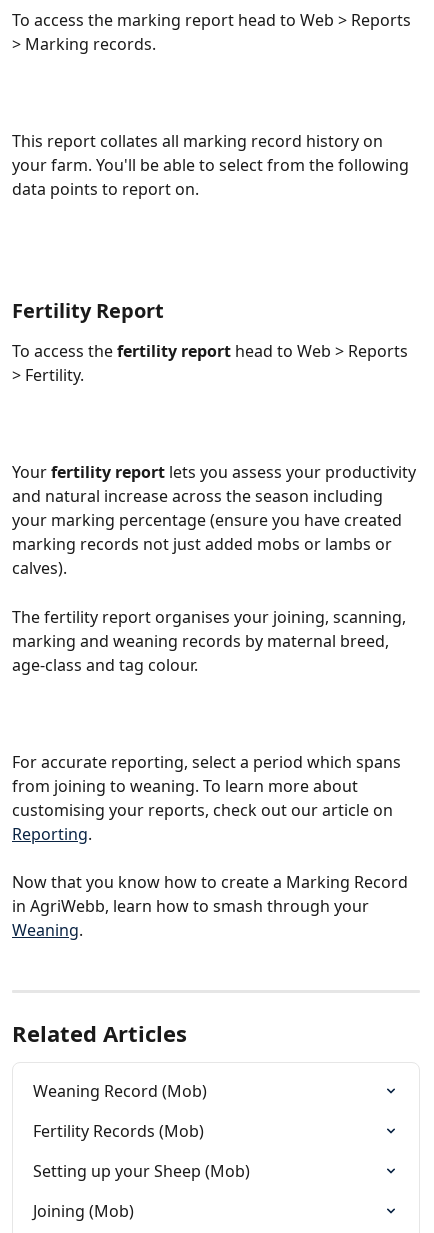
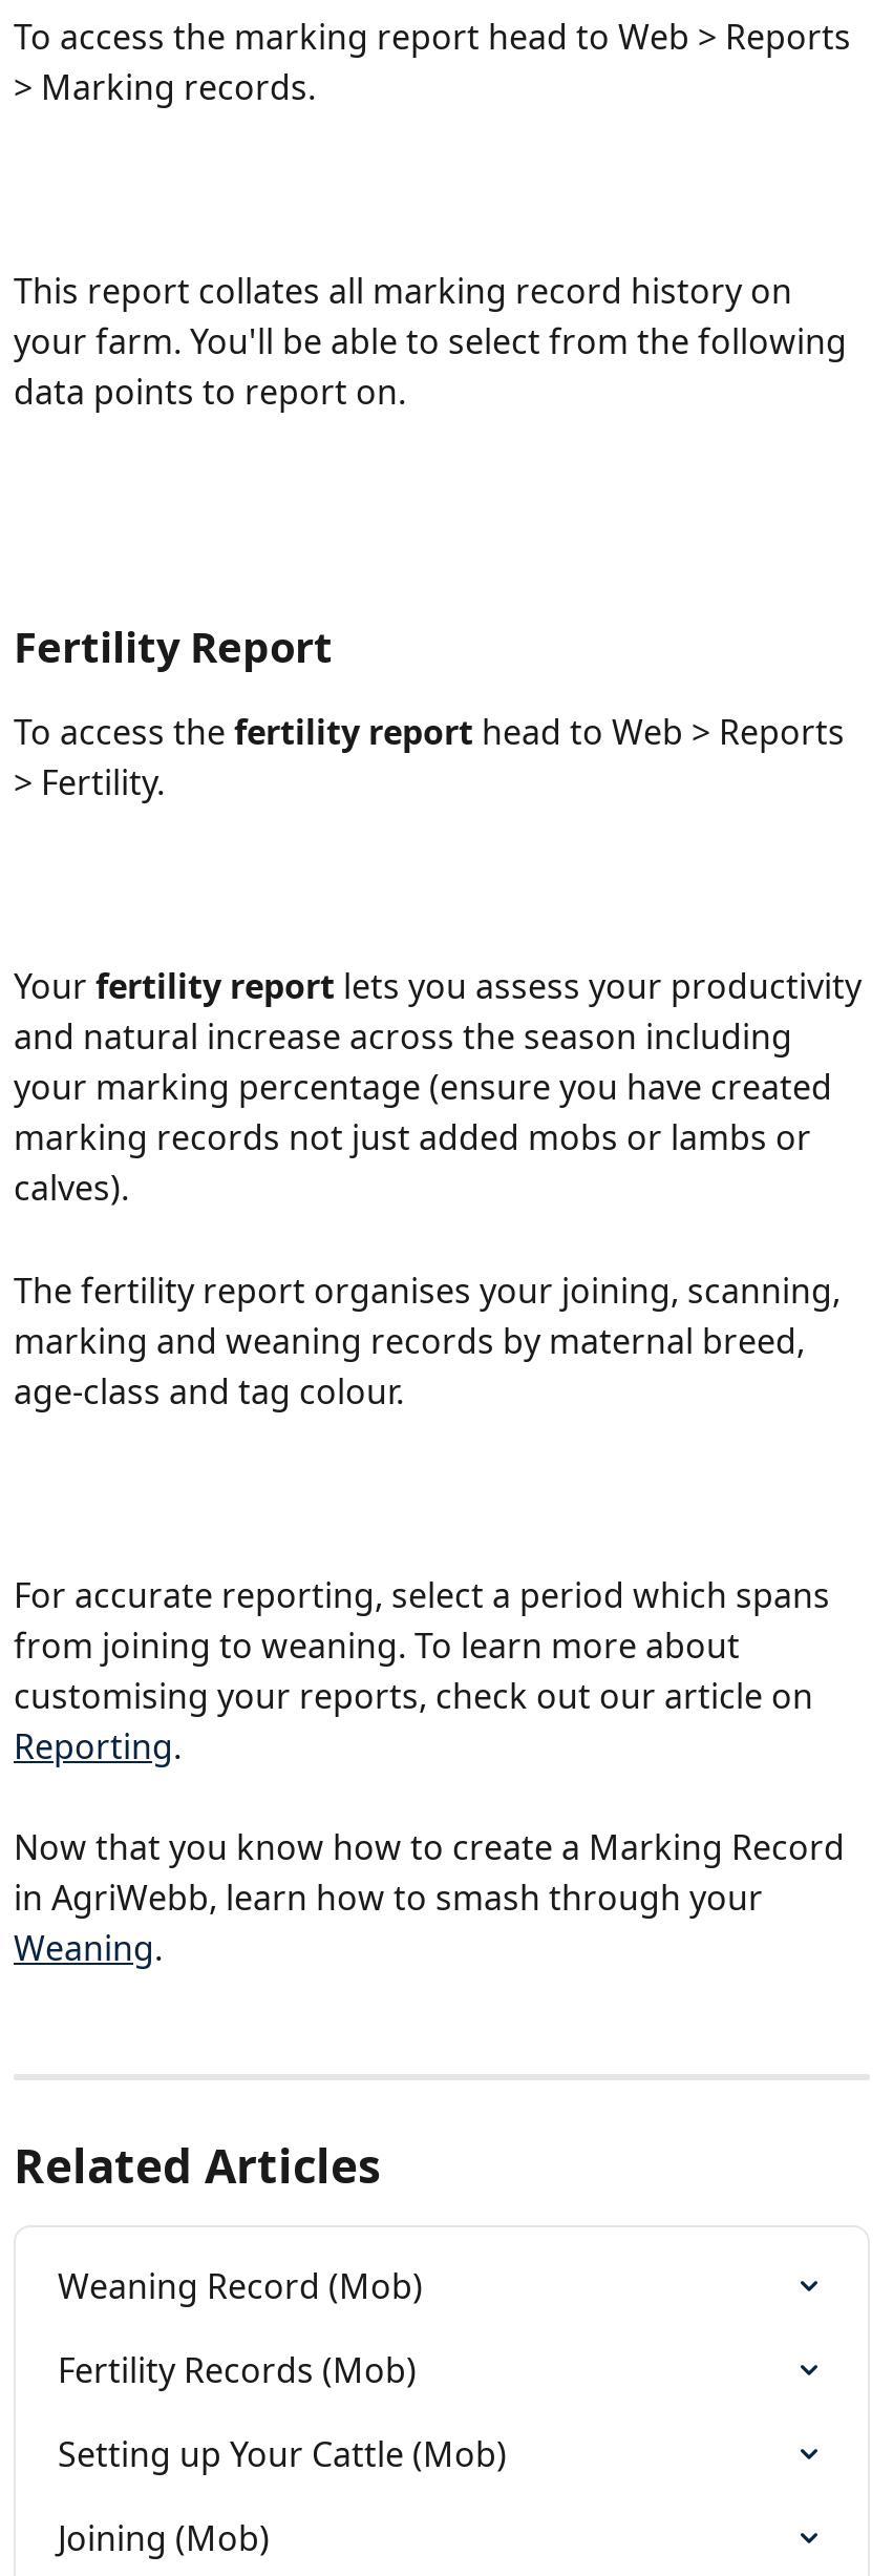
- Setting up your Sheep (Mob)
+ Setting up Your Cattle (Mob)
